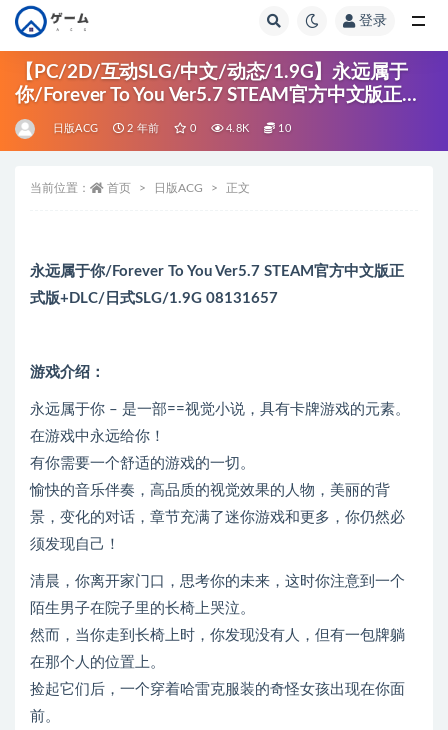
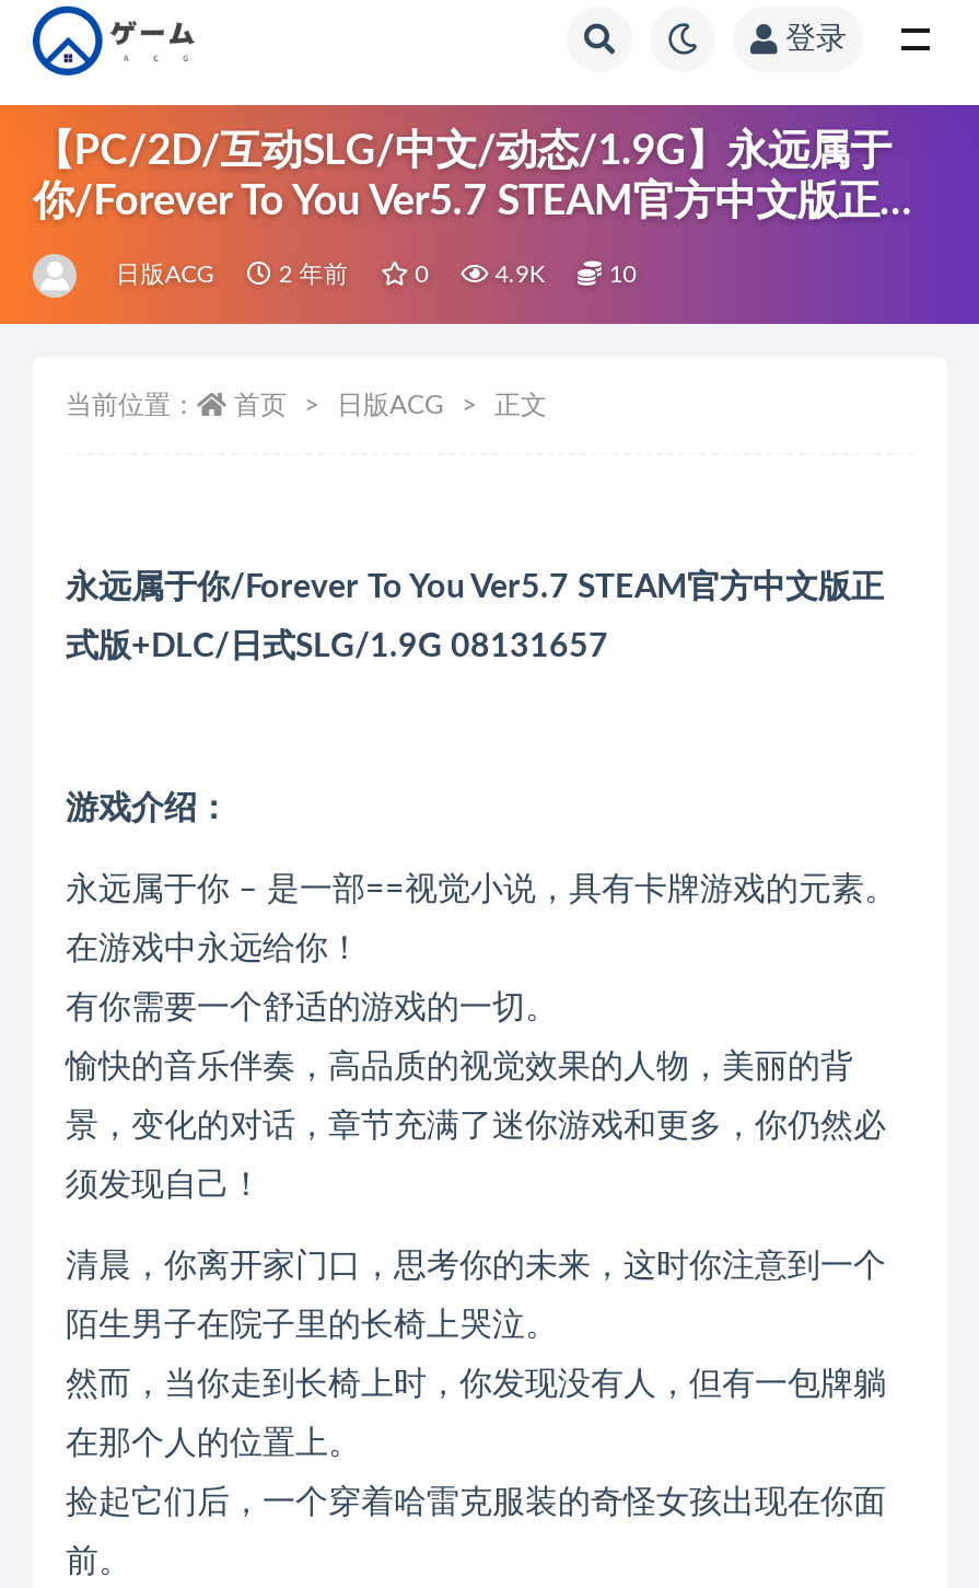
- 4.8K
+ 4.9K
